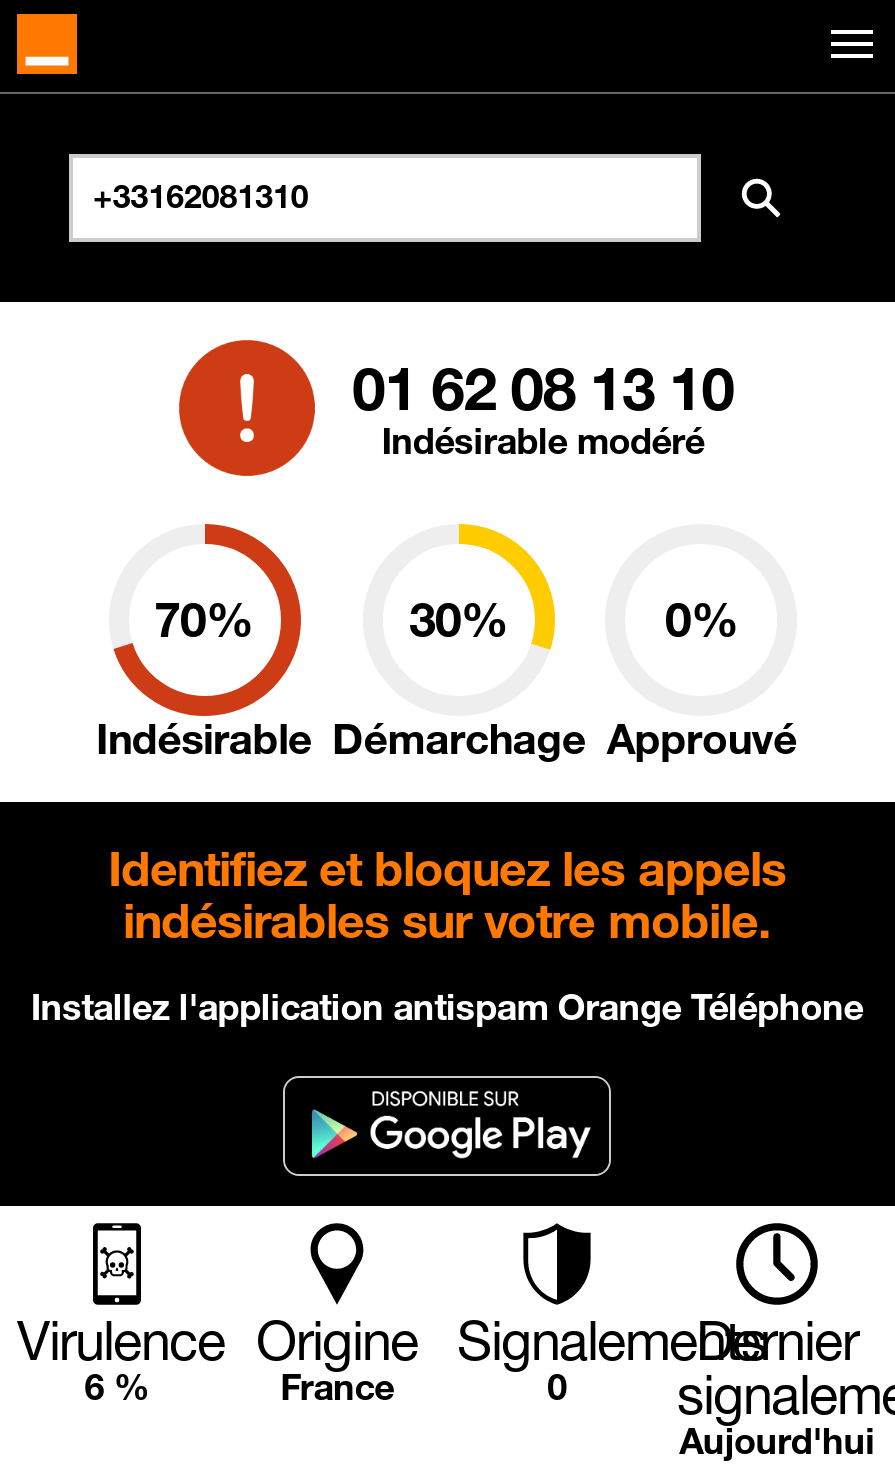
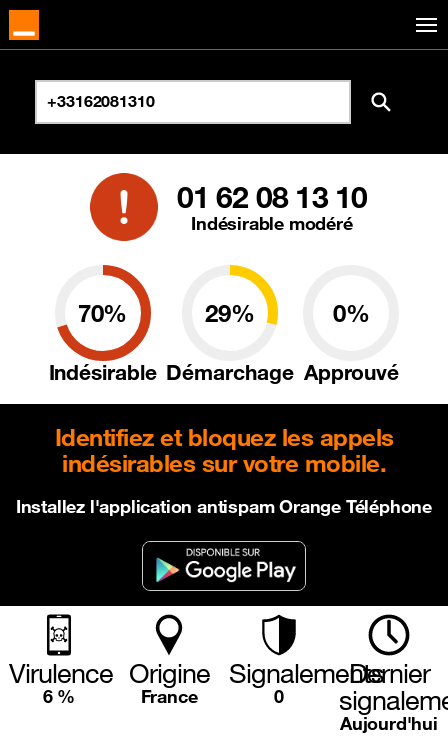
- 30%
+ 29%
